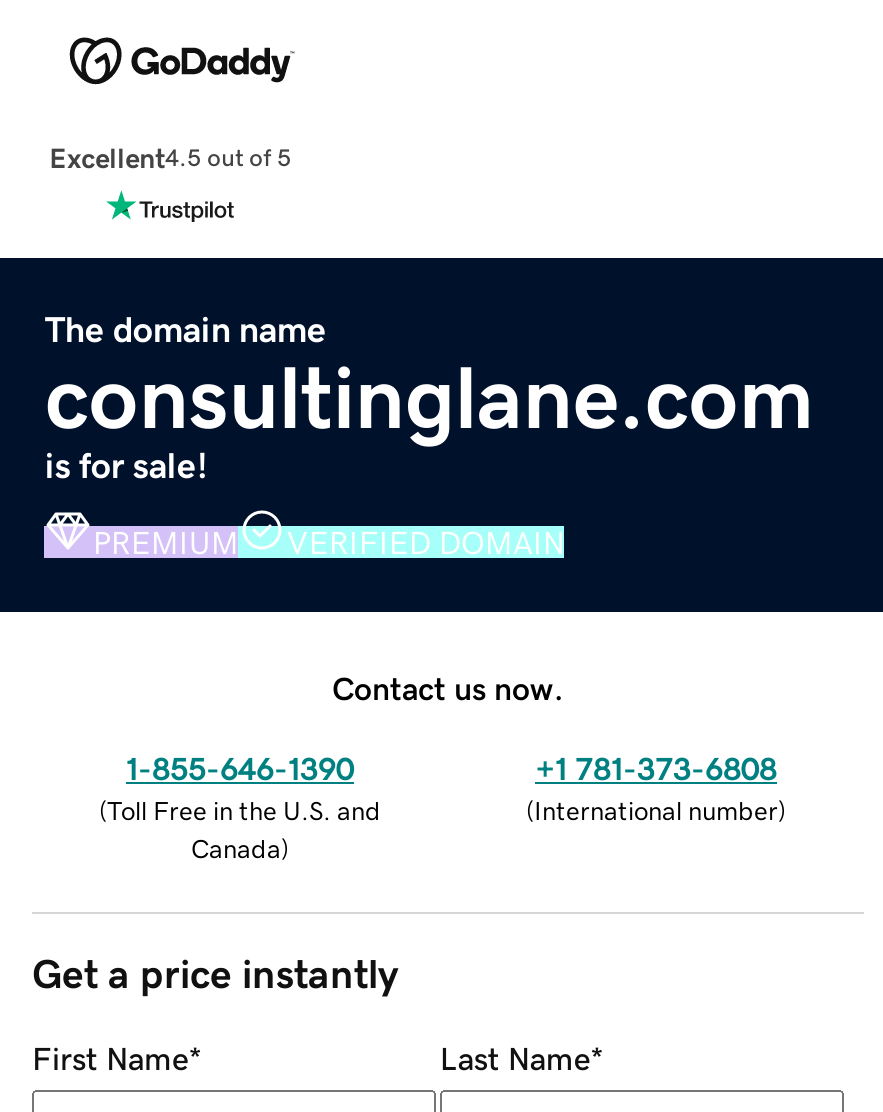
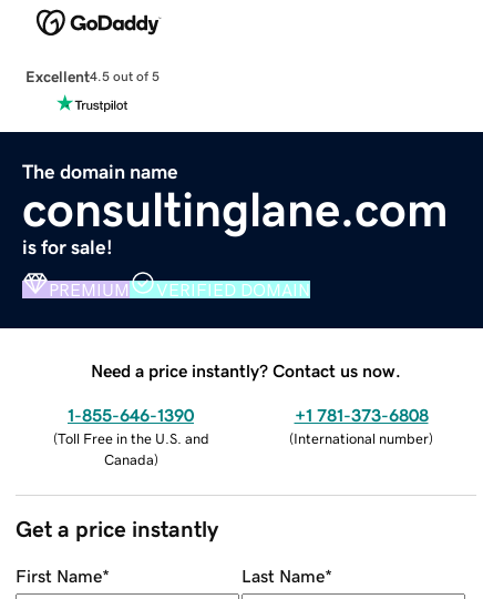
- Contact us now.
+ Need a price instantly? Contact us now.
